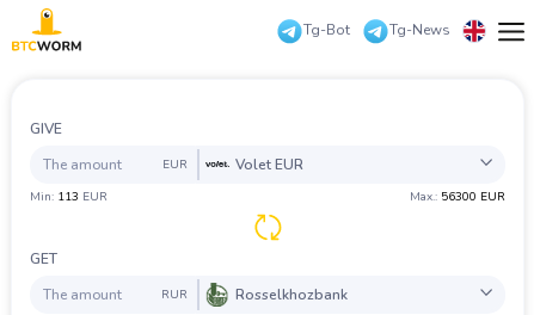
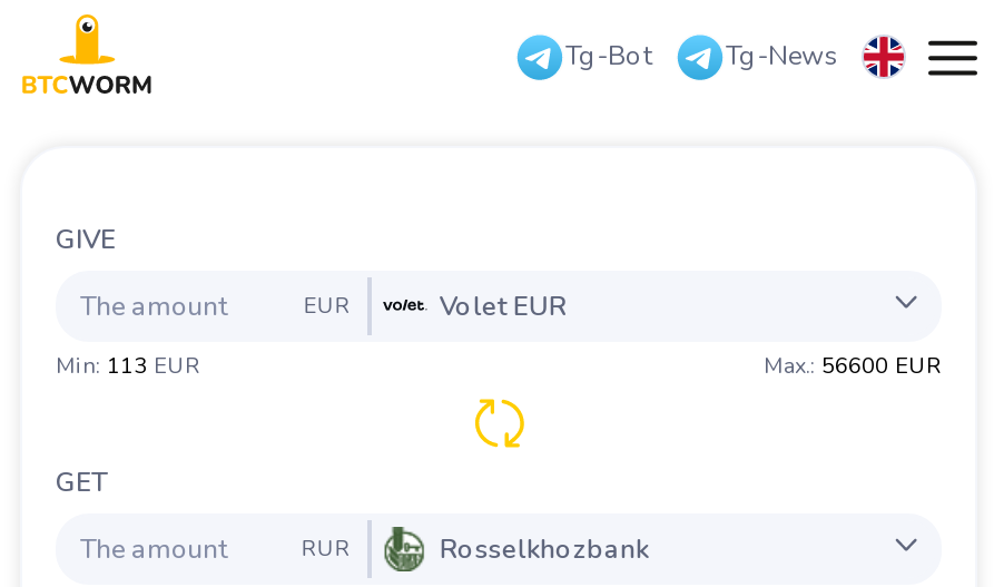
- Max.: 56300 EUR
+ Max.: 56600 EUR
